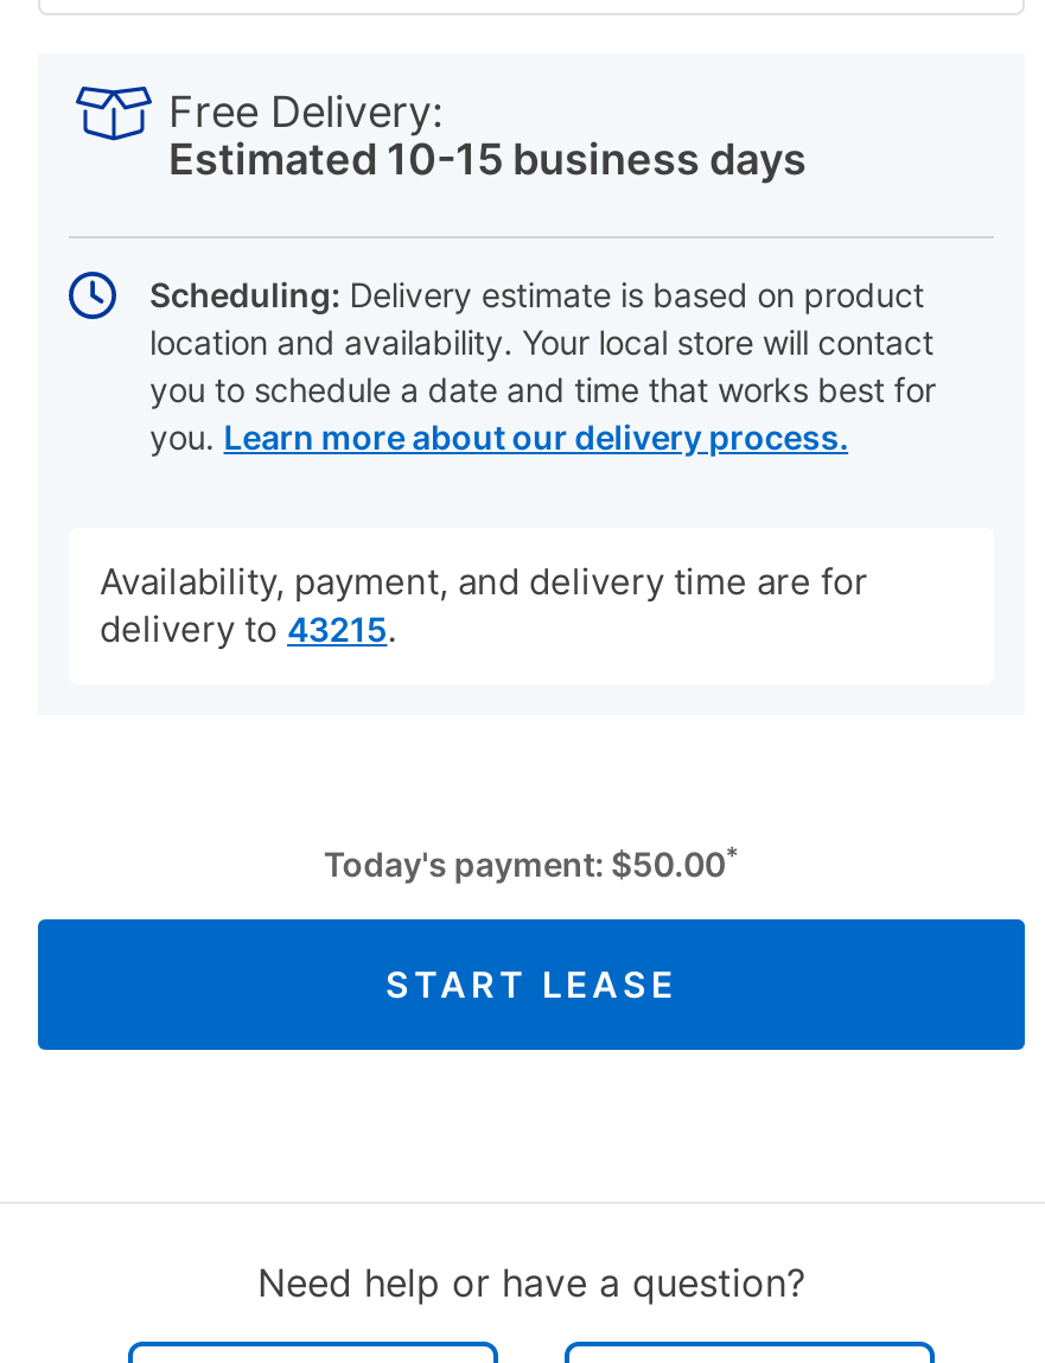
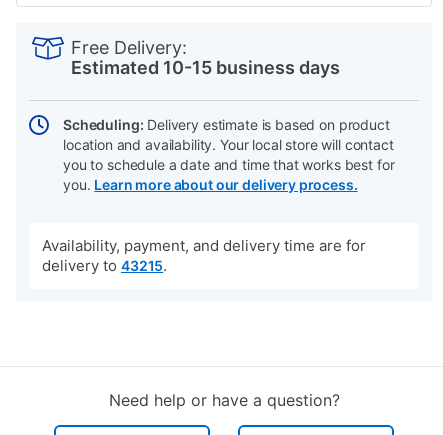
- Today's payment: $50.00*
- START LEASE
